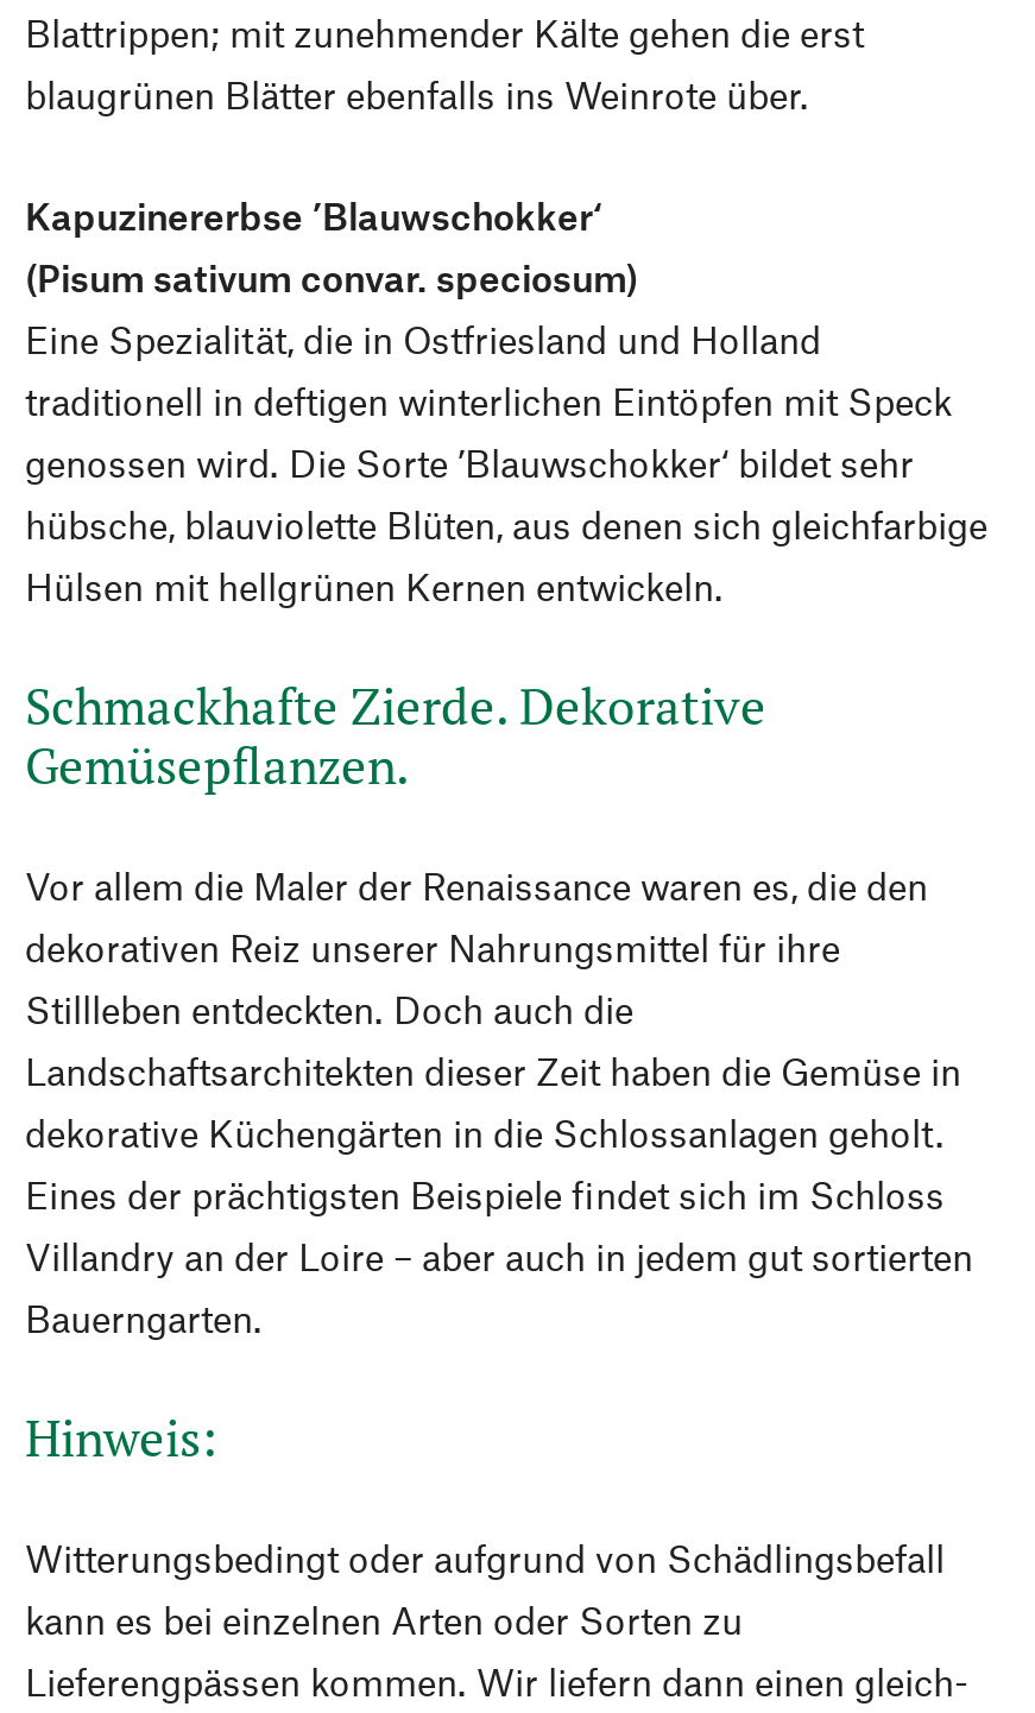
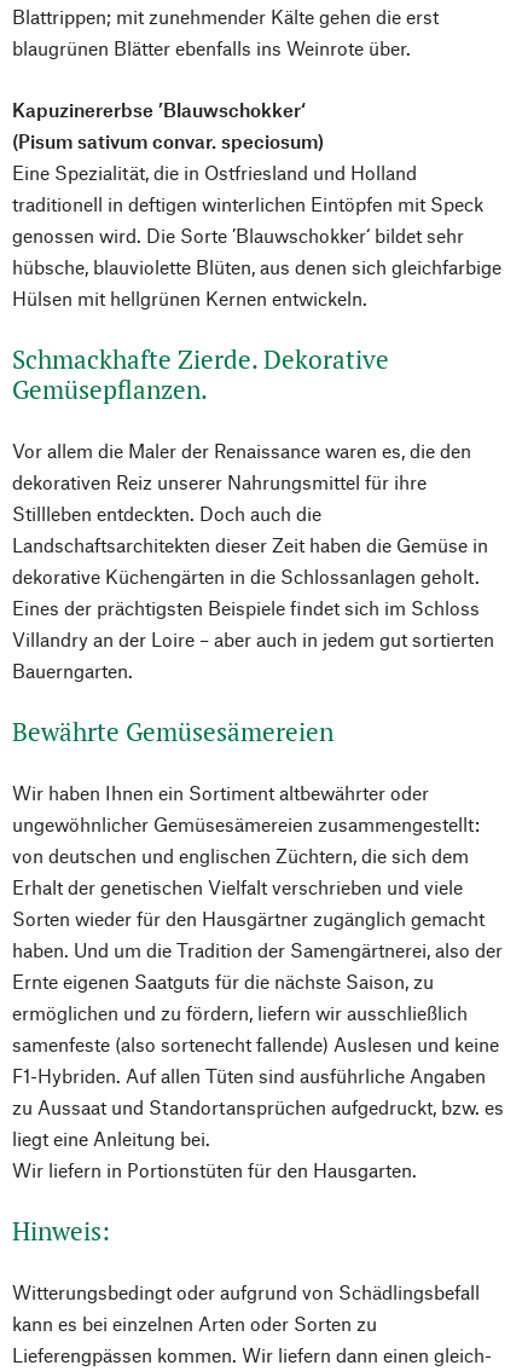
+ Bewährte Gemüsesämereien
+ Wir haben Ihnen ein Sortiment altbewährter oder
+ ungewöhnlicher Gemüsesämereien zusammengestellt:
+ von deutschen und englischen Züchtern, die sich dem
+ Erhalt der genetischen Vielfalt verschrieben und viele
+ Sorten wieder für den Hausgärtner zugänglich gemacht
+ haben. Und um die Tradition der Samengärtnerei, also der
+ Ernte eigenen Saatguts für die nächste Saison, zu
+ ermöglichen und zu fördern, liefern wir ausschließlich
+ samenfeste (also sortenecht fallende) Auslesen und keine
+ F1-Hybriden. Auf allen Tüten sind ausführliche Angaben
+ zu Aussaat und Standortansprüchen aufgedruckt, bzw. es
+ liegt eine Anleitung bei.
+ Wir liefern in Portionstüten für den Hausgarten.
